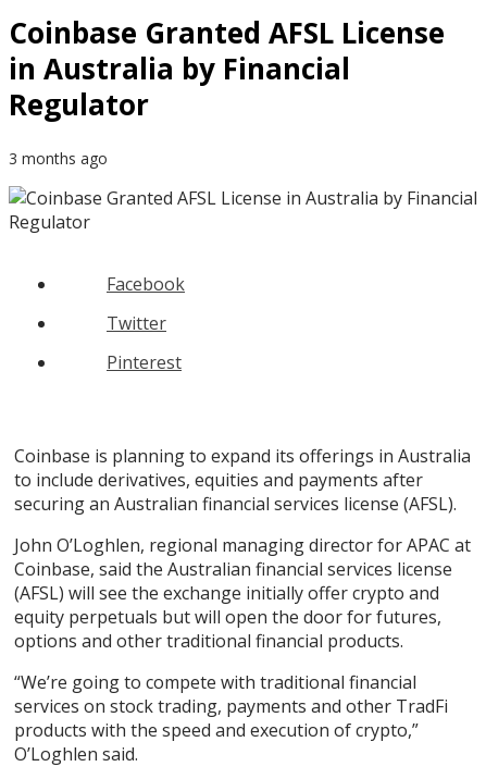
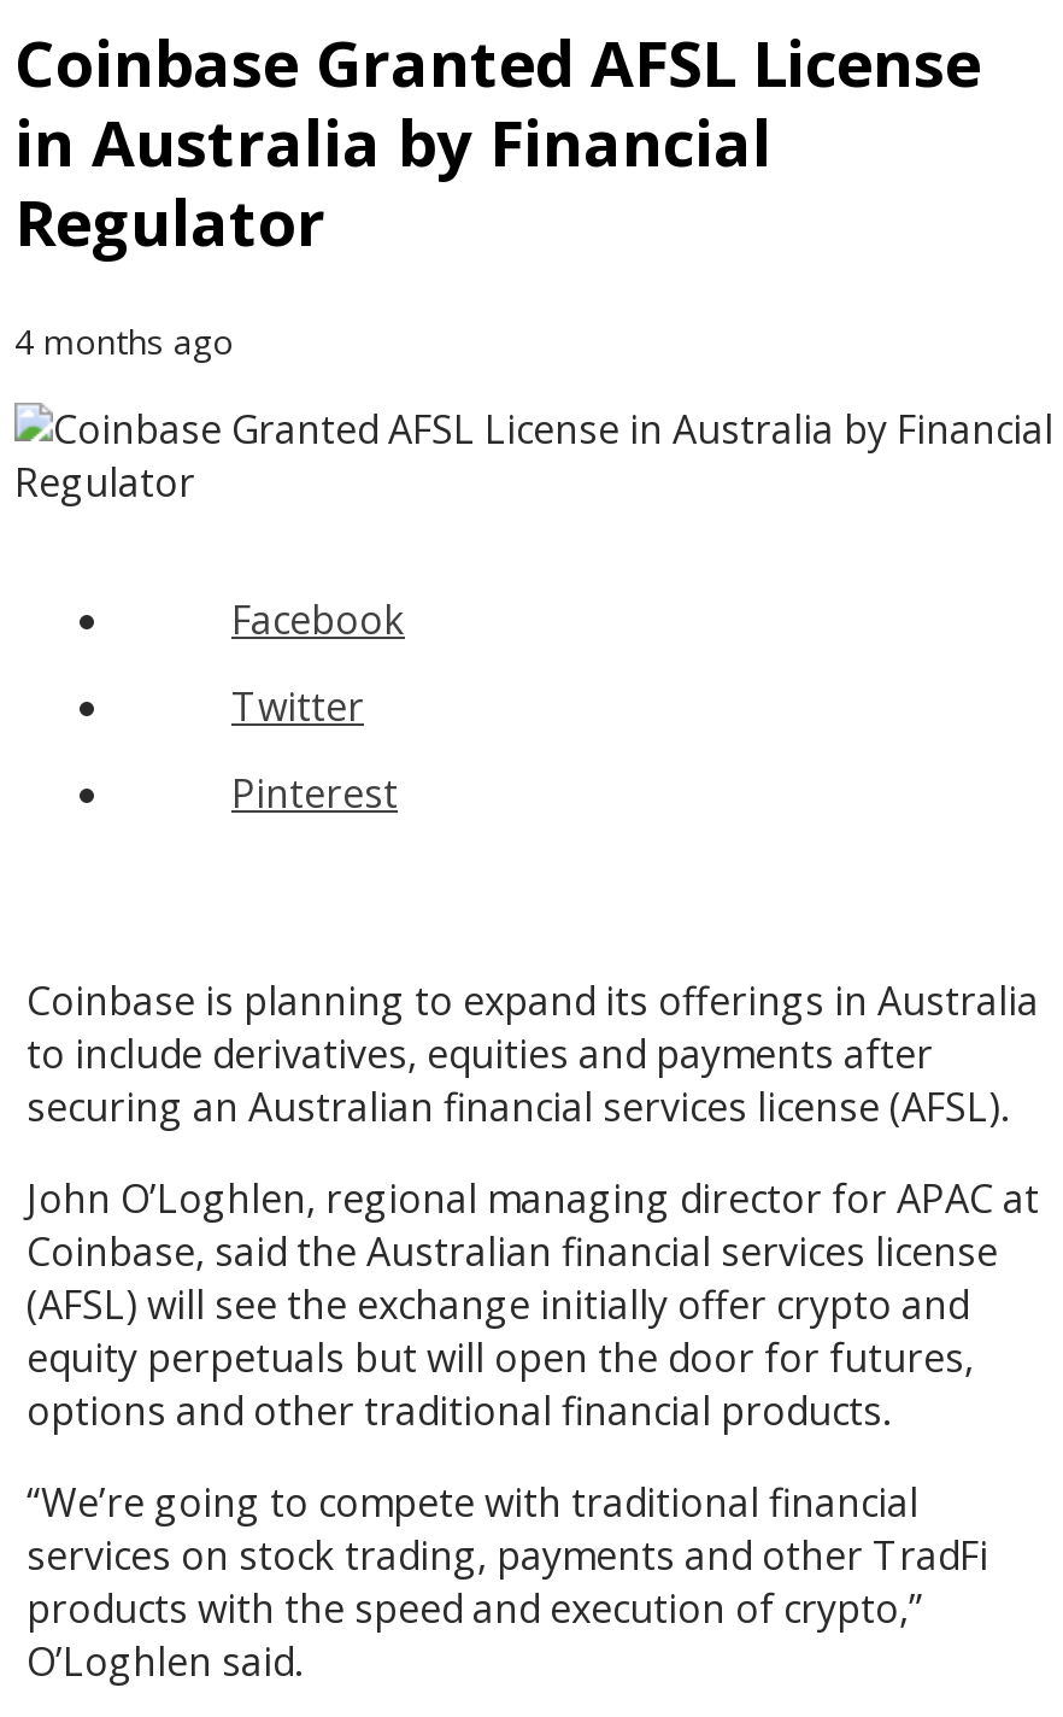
- 3 months ago
+ 4 months ago
